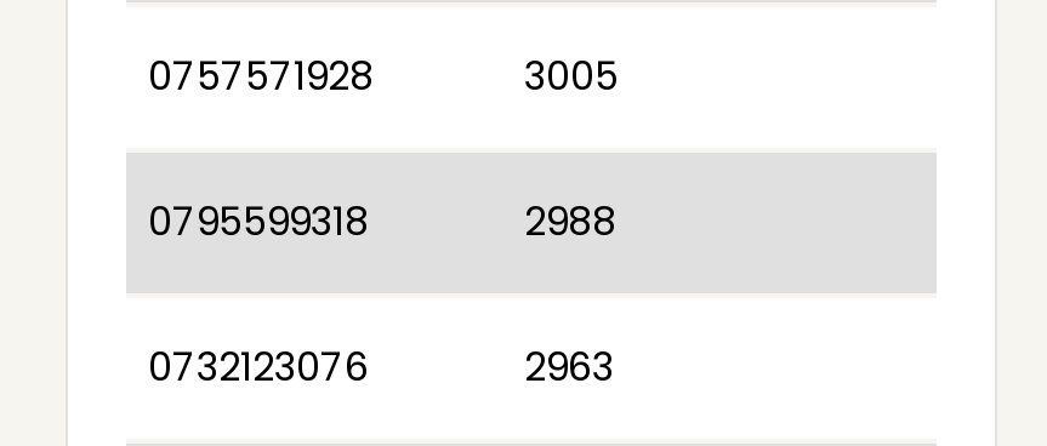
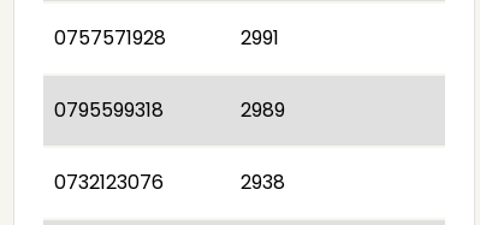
- 3005
+ 2991

- 2988
+ 2989

- 2963
+ 2938
